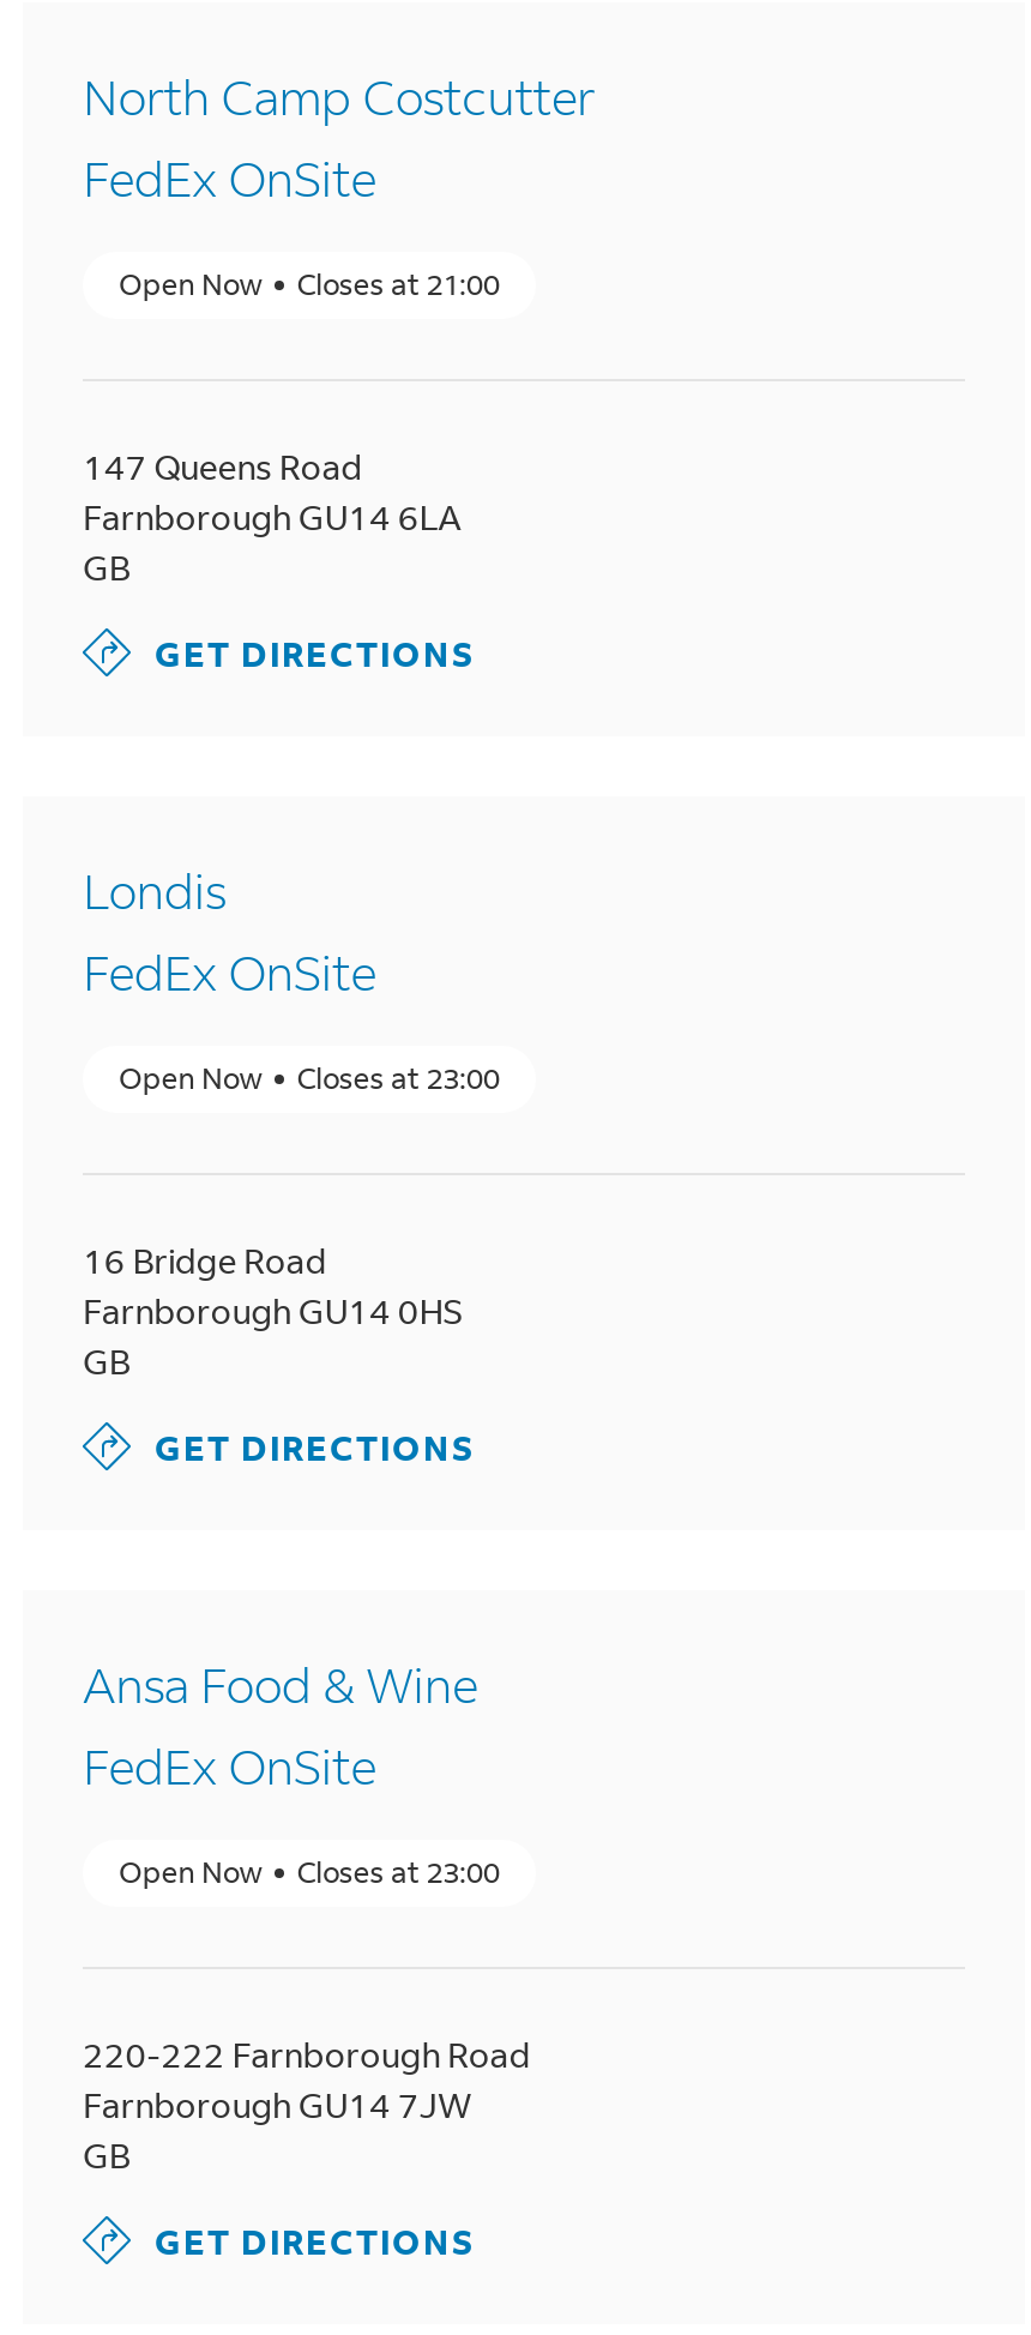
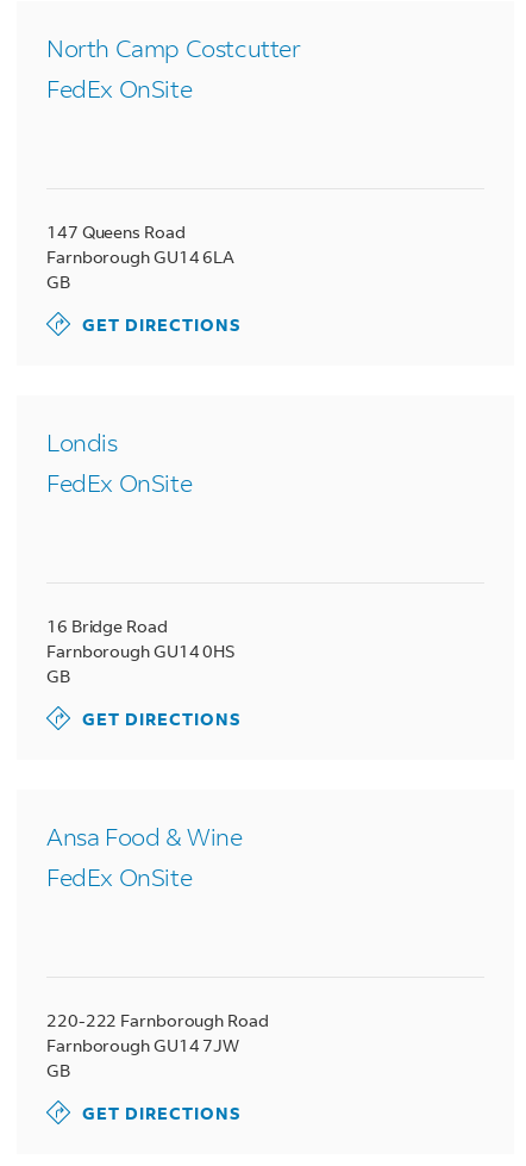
- Open Now
- Closes at 21:00

- Open Now
- Closes at 23:00

- Open Now
- Closes at 23:00
